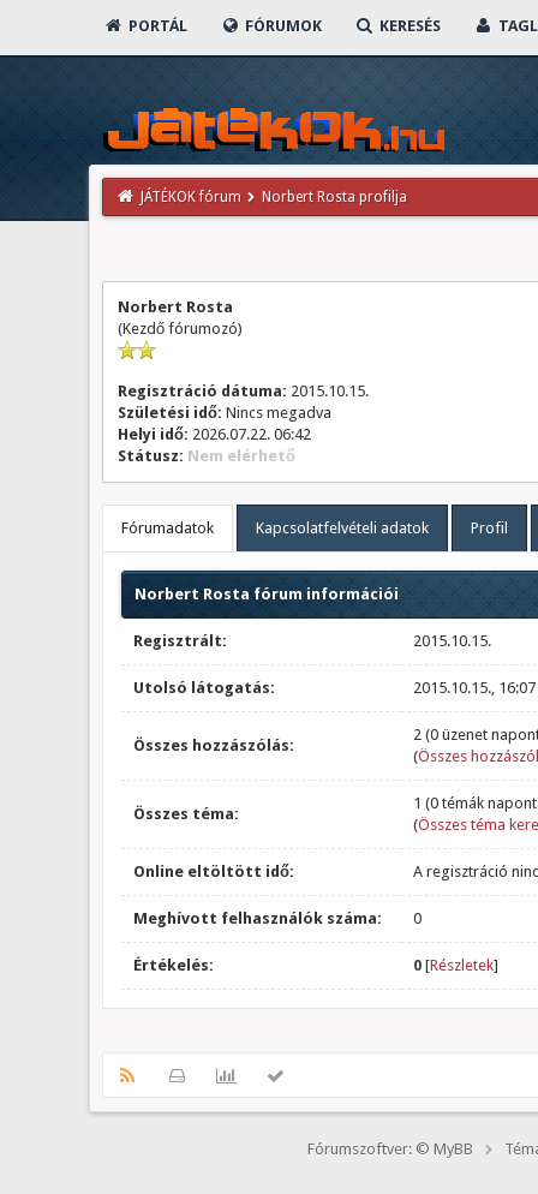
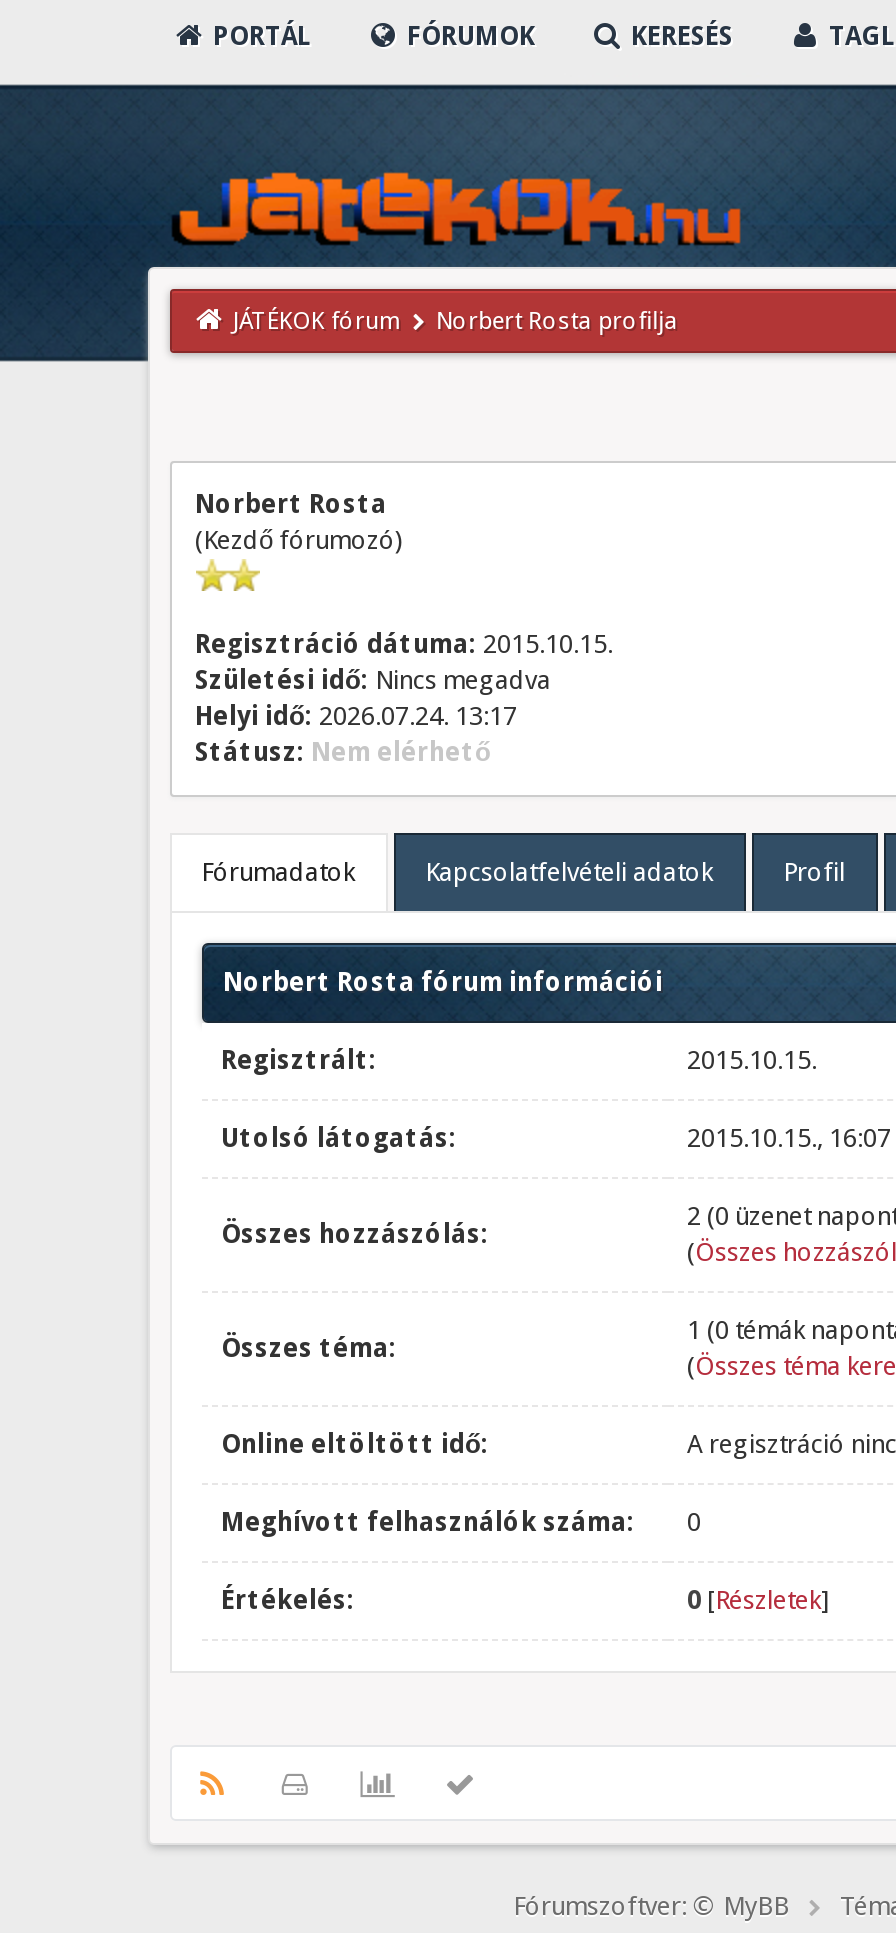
- Helyi idő: 2026.07.22. 06:42
+ Helyi idő: 2026.07.24. 13:17
